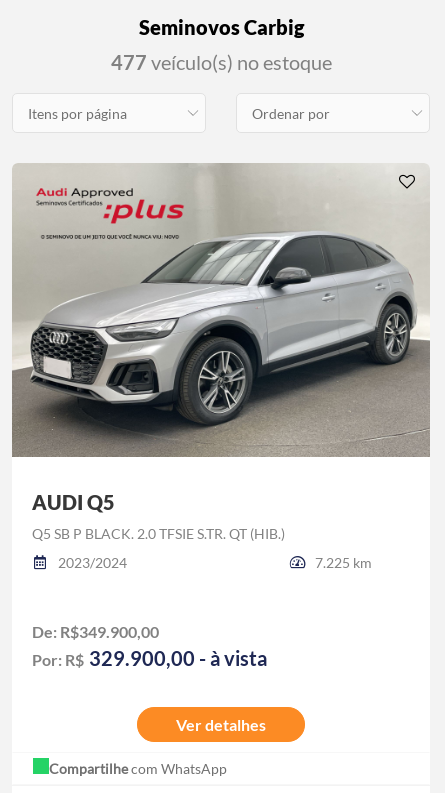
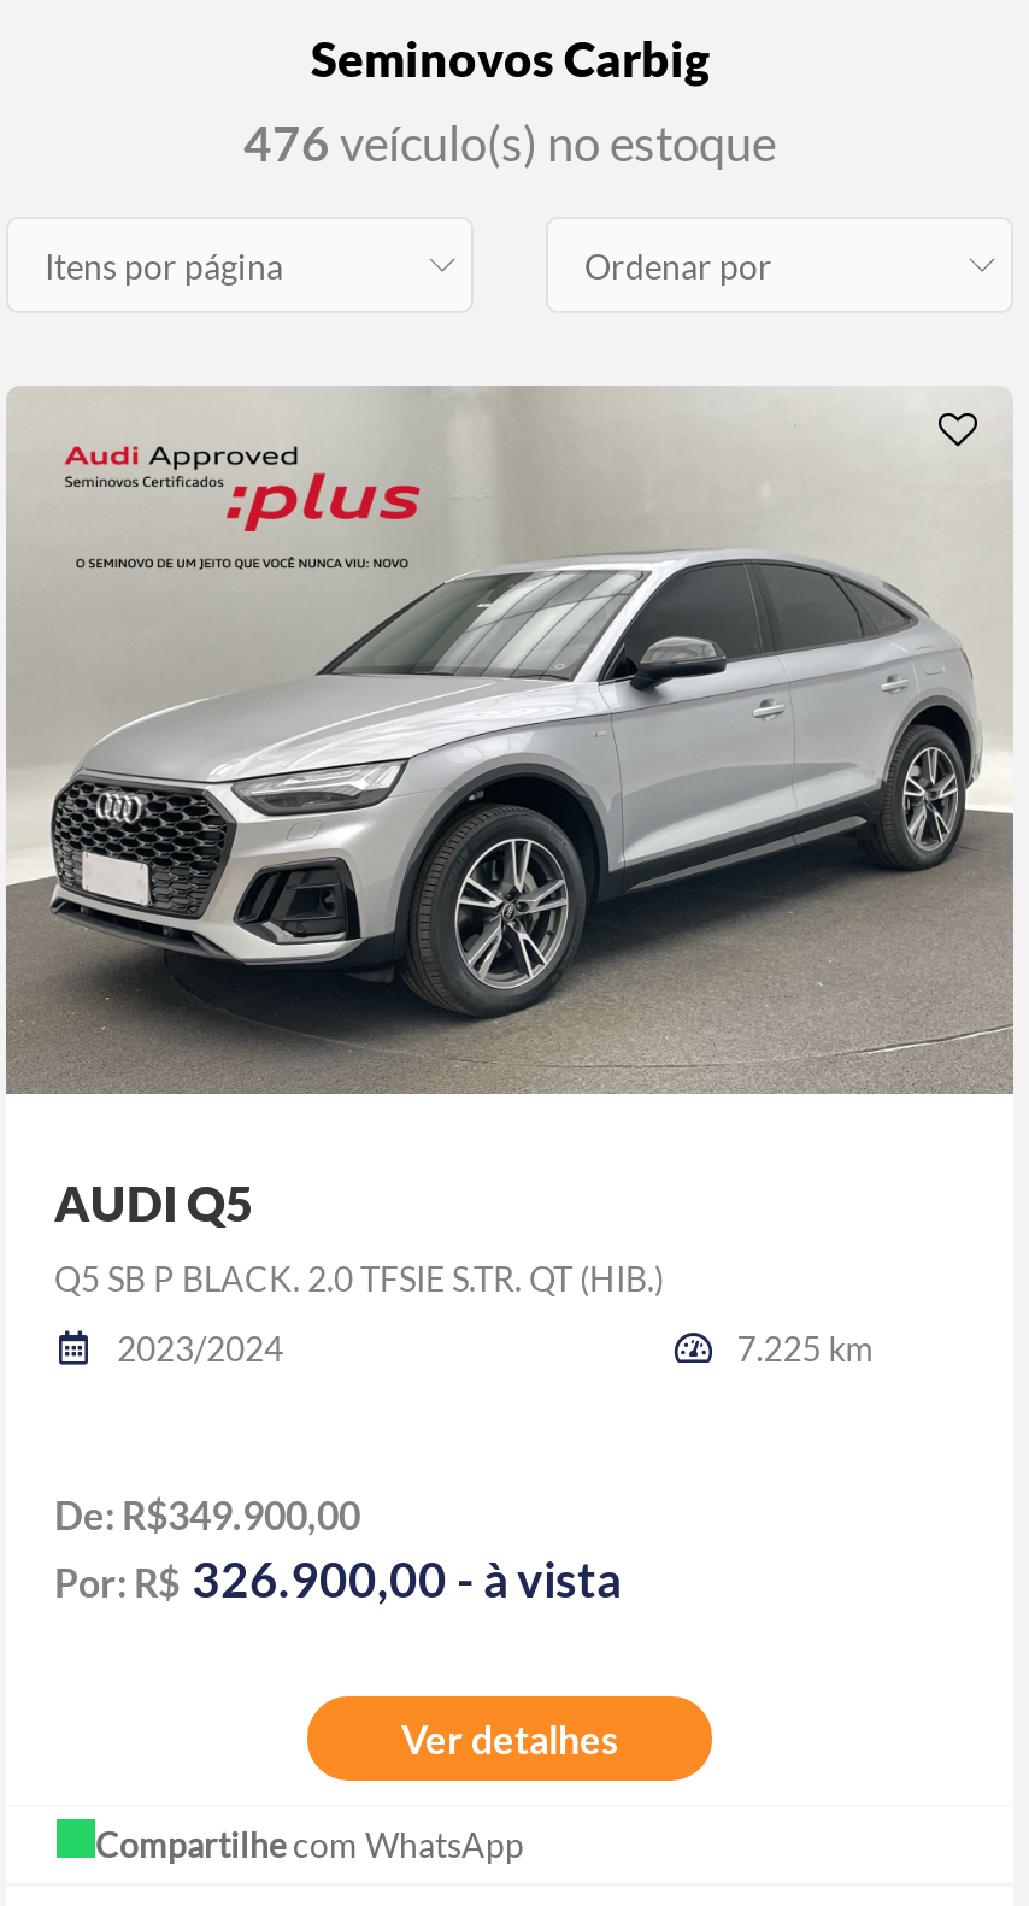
- 477 veículo(s) no estoque
+ 476 veículo(s) no estoque

- Por: R$ 329.900,00 - à vista
+ Por: R$ 326.900,00 - à vista
